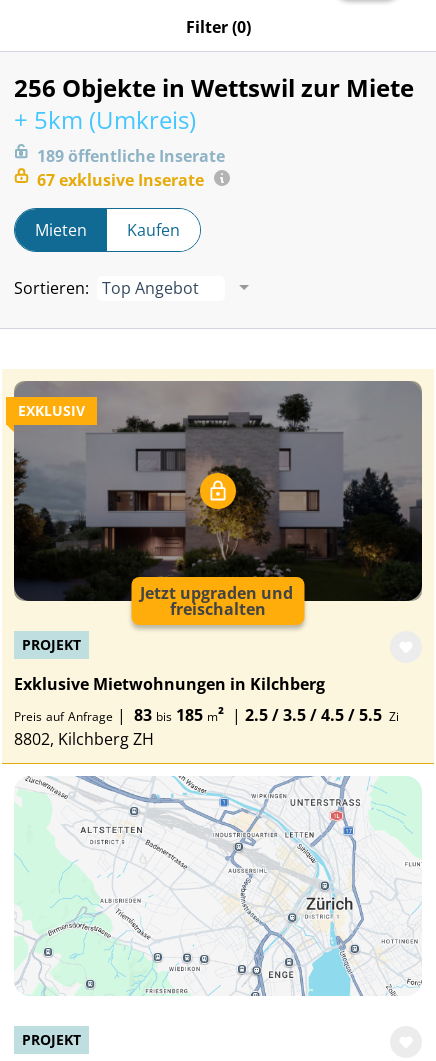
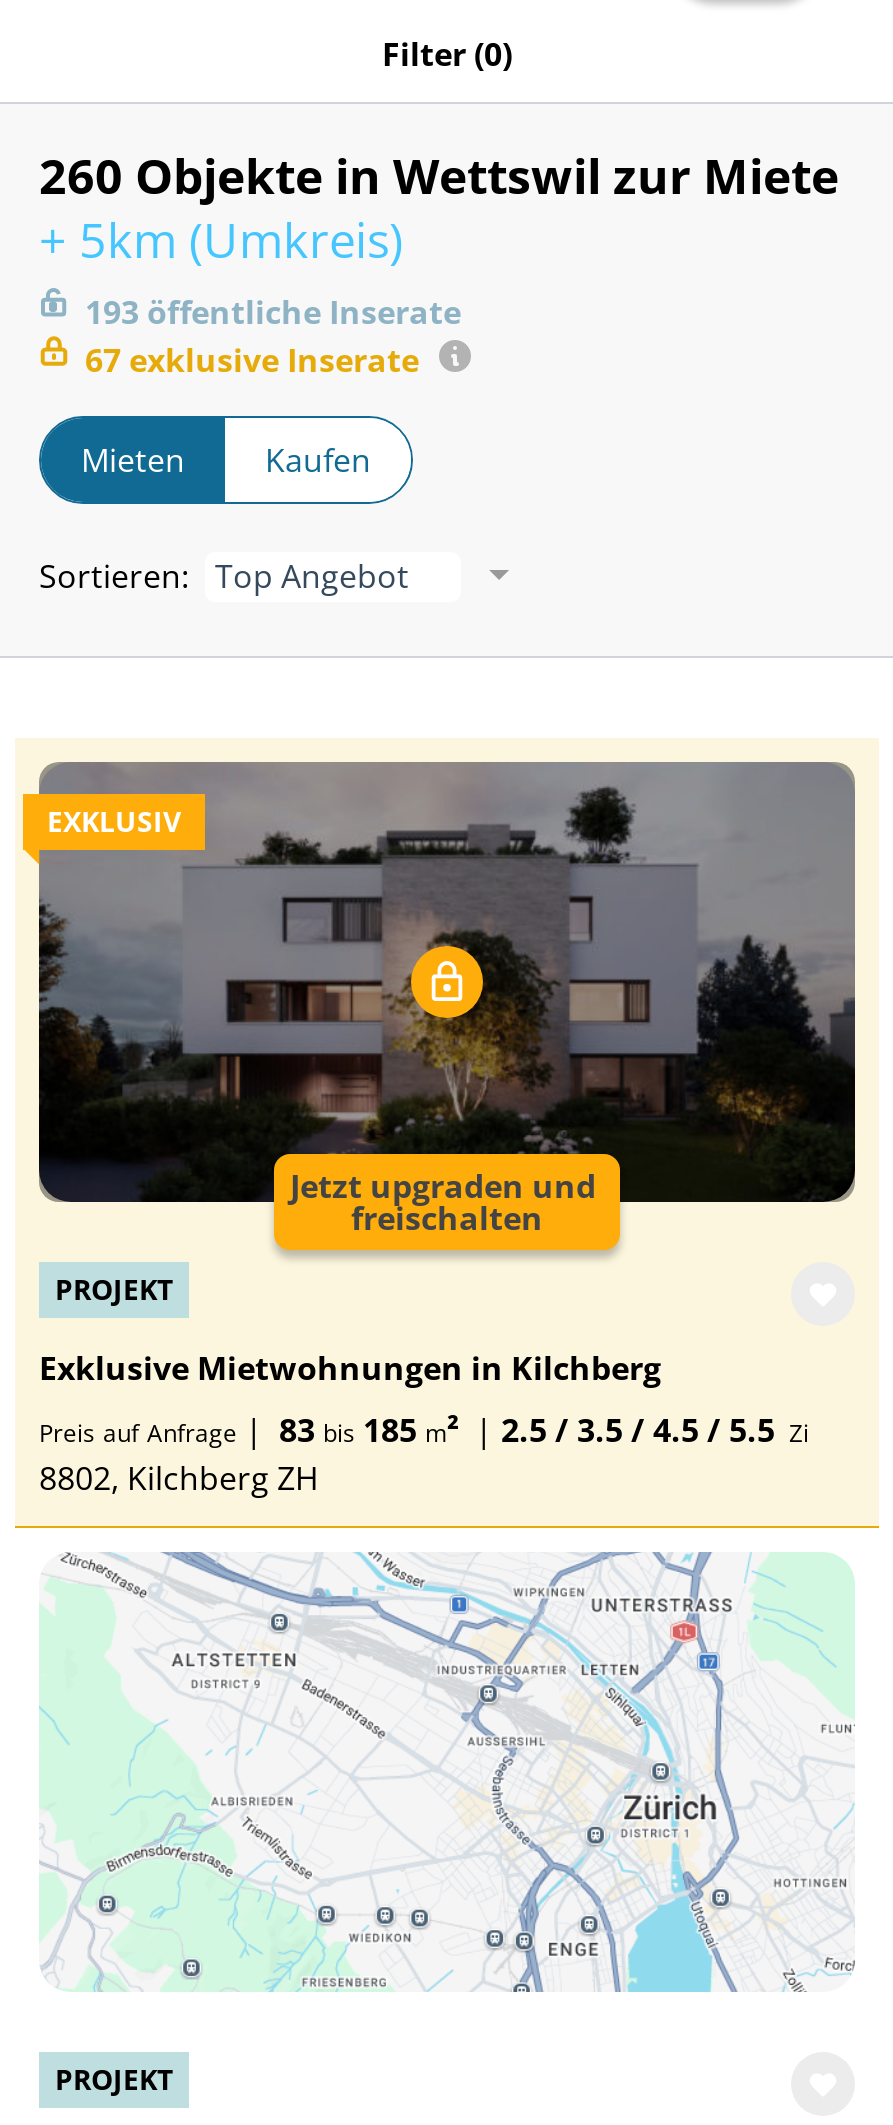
- 256 Objekte in Wettswil zur Miete
+ 260 Objekte in Wettswil zur Miete

- 189 öffentliche Inserate
+ 193 öffentliche Inserate
